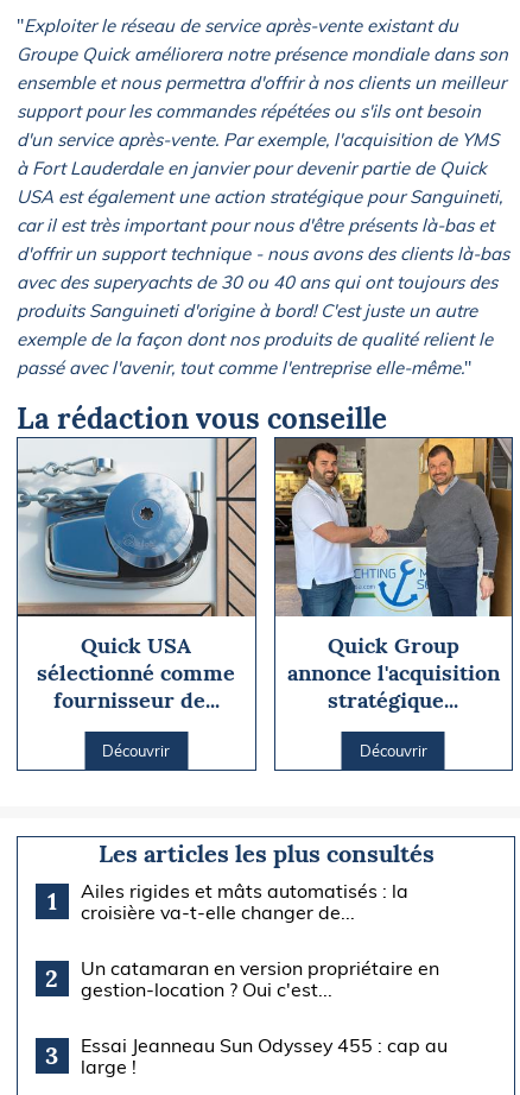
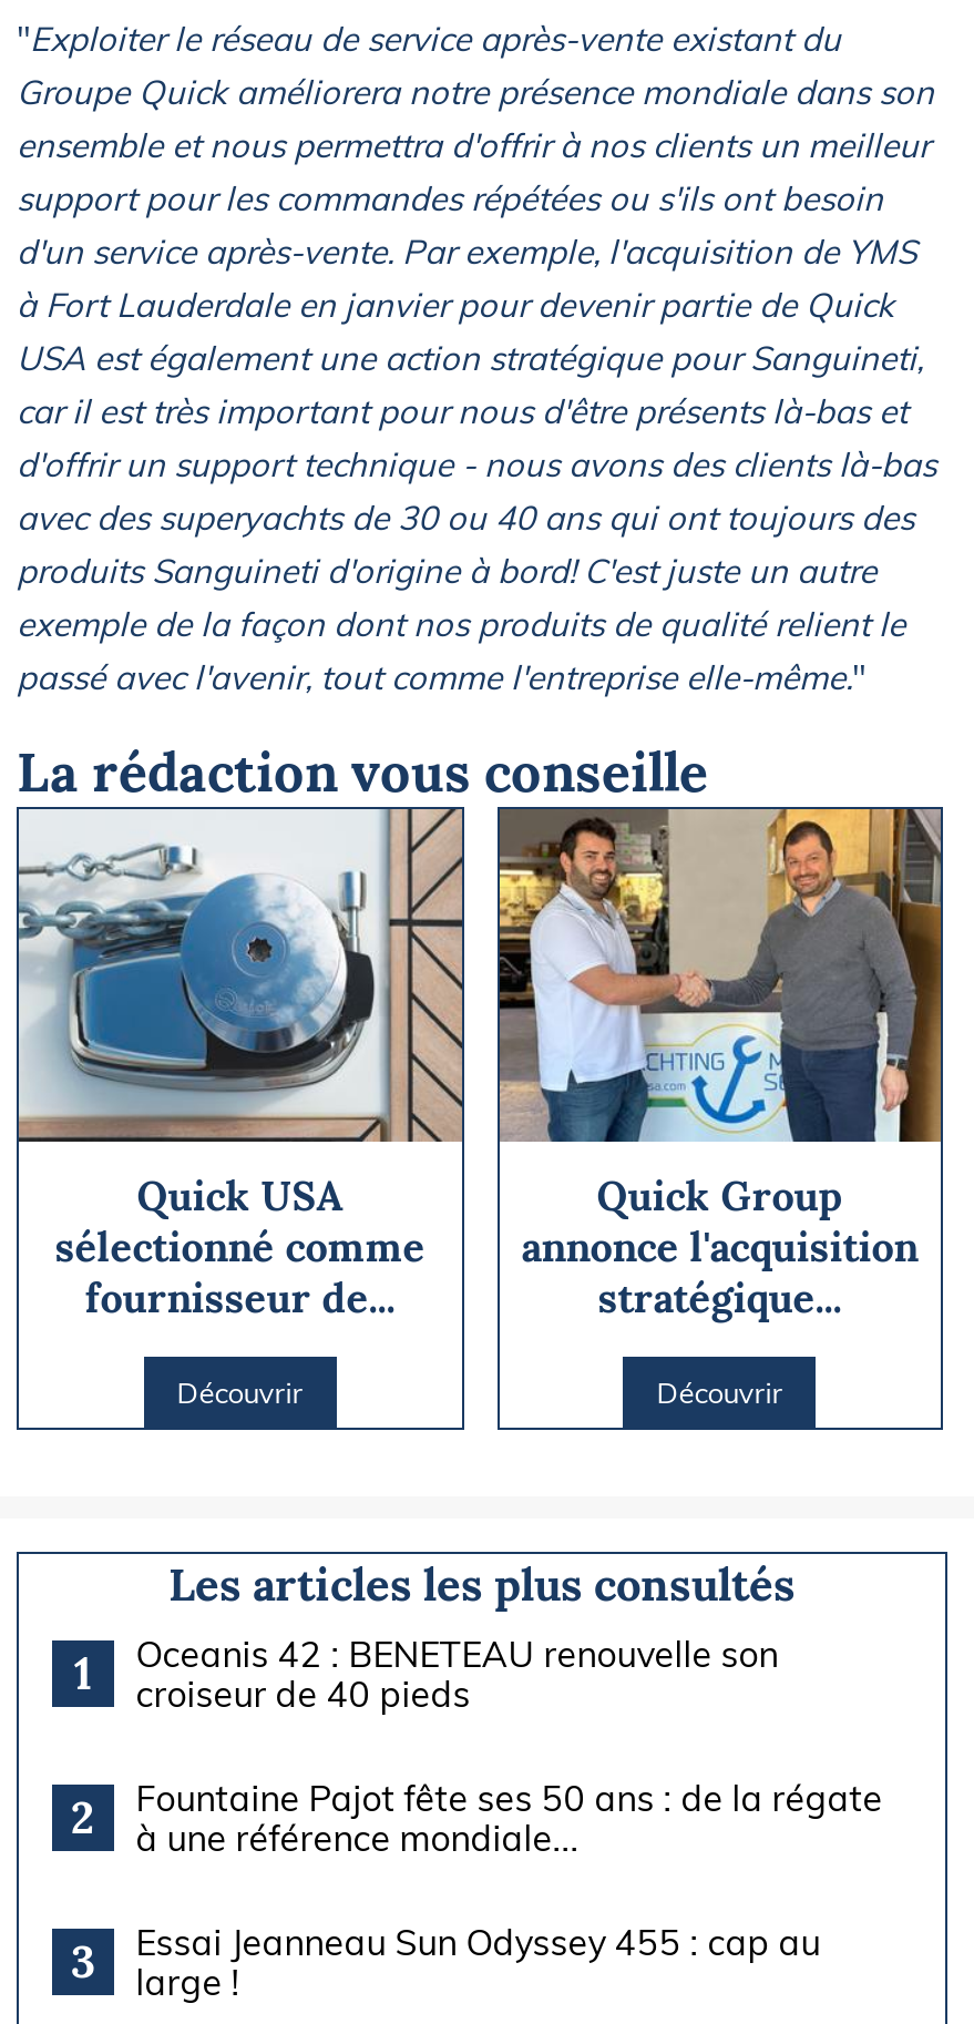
- Ailes rigides et mâts automatisés : la
- croisière va-t-elle changer de...
+ Oceanis 42 : BENETEAU renouvelle son
+ croiseur de 40 pieds

- Un catamaran en version propriétaire en
- gestion-location ? Oui c'est...
+ Fountaine Pajot fête ses 50 ans : de la régate
+ à une référence mondiale...
